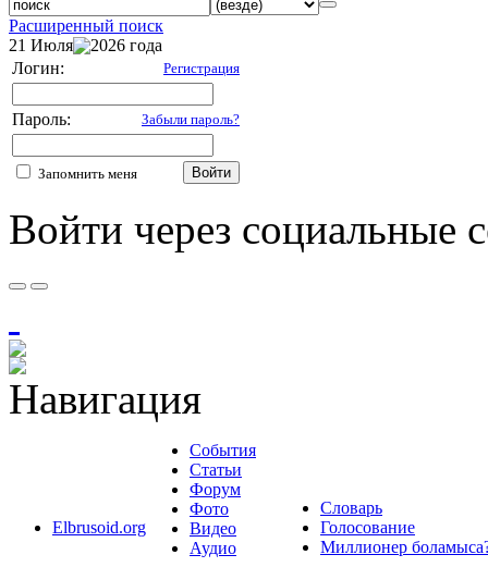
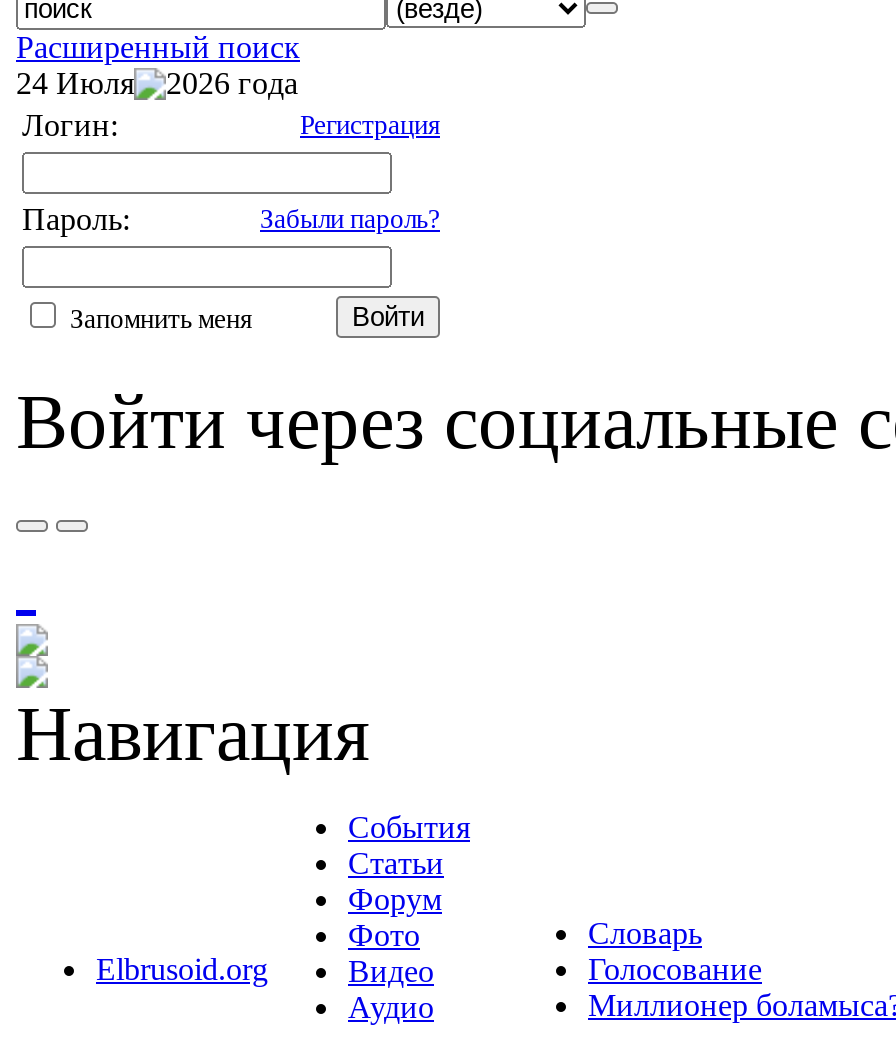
- 21 Июля 2026 года
+ 24 Июля 2026 года
